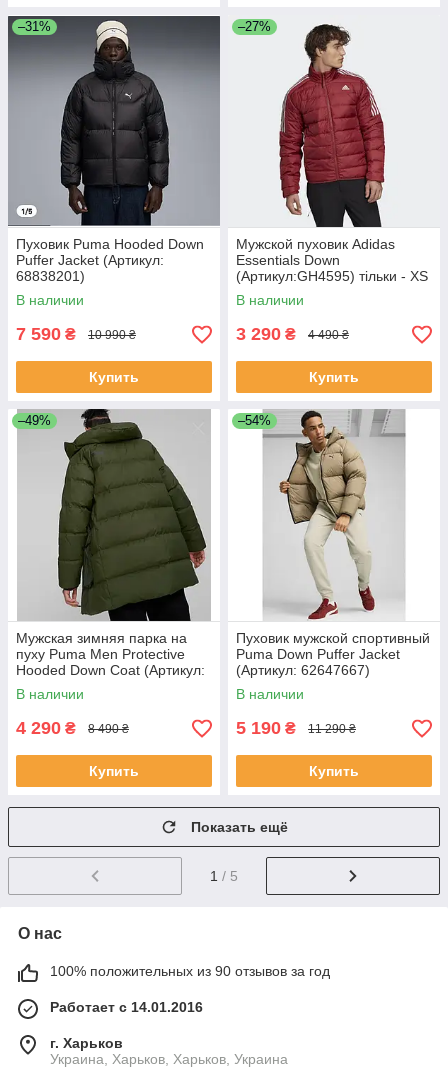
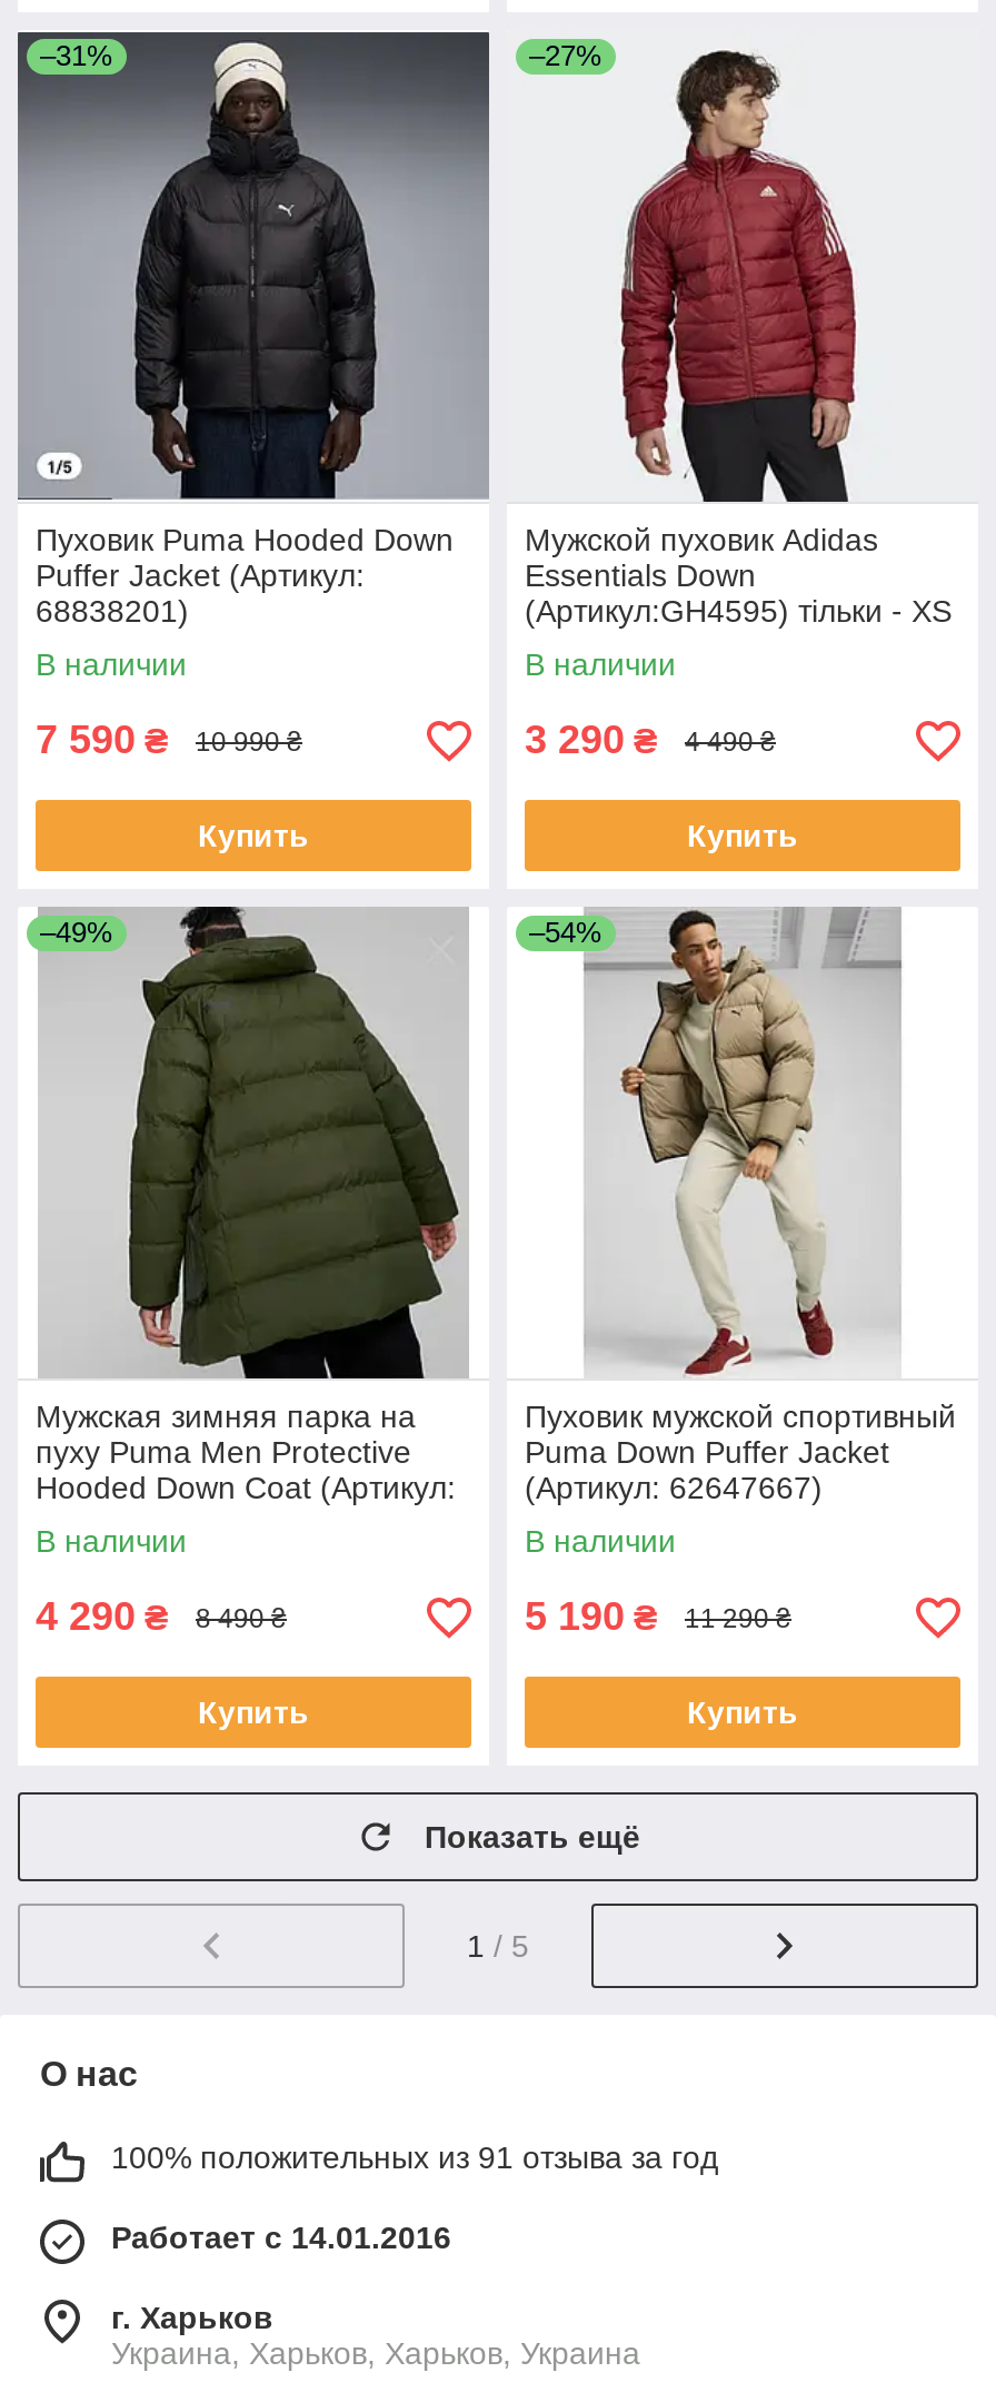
- 100% положительных из 90 отзывов за год
+ 100% положительных из 91 отзыва за год
